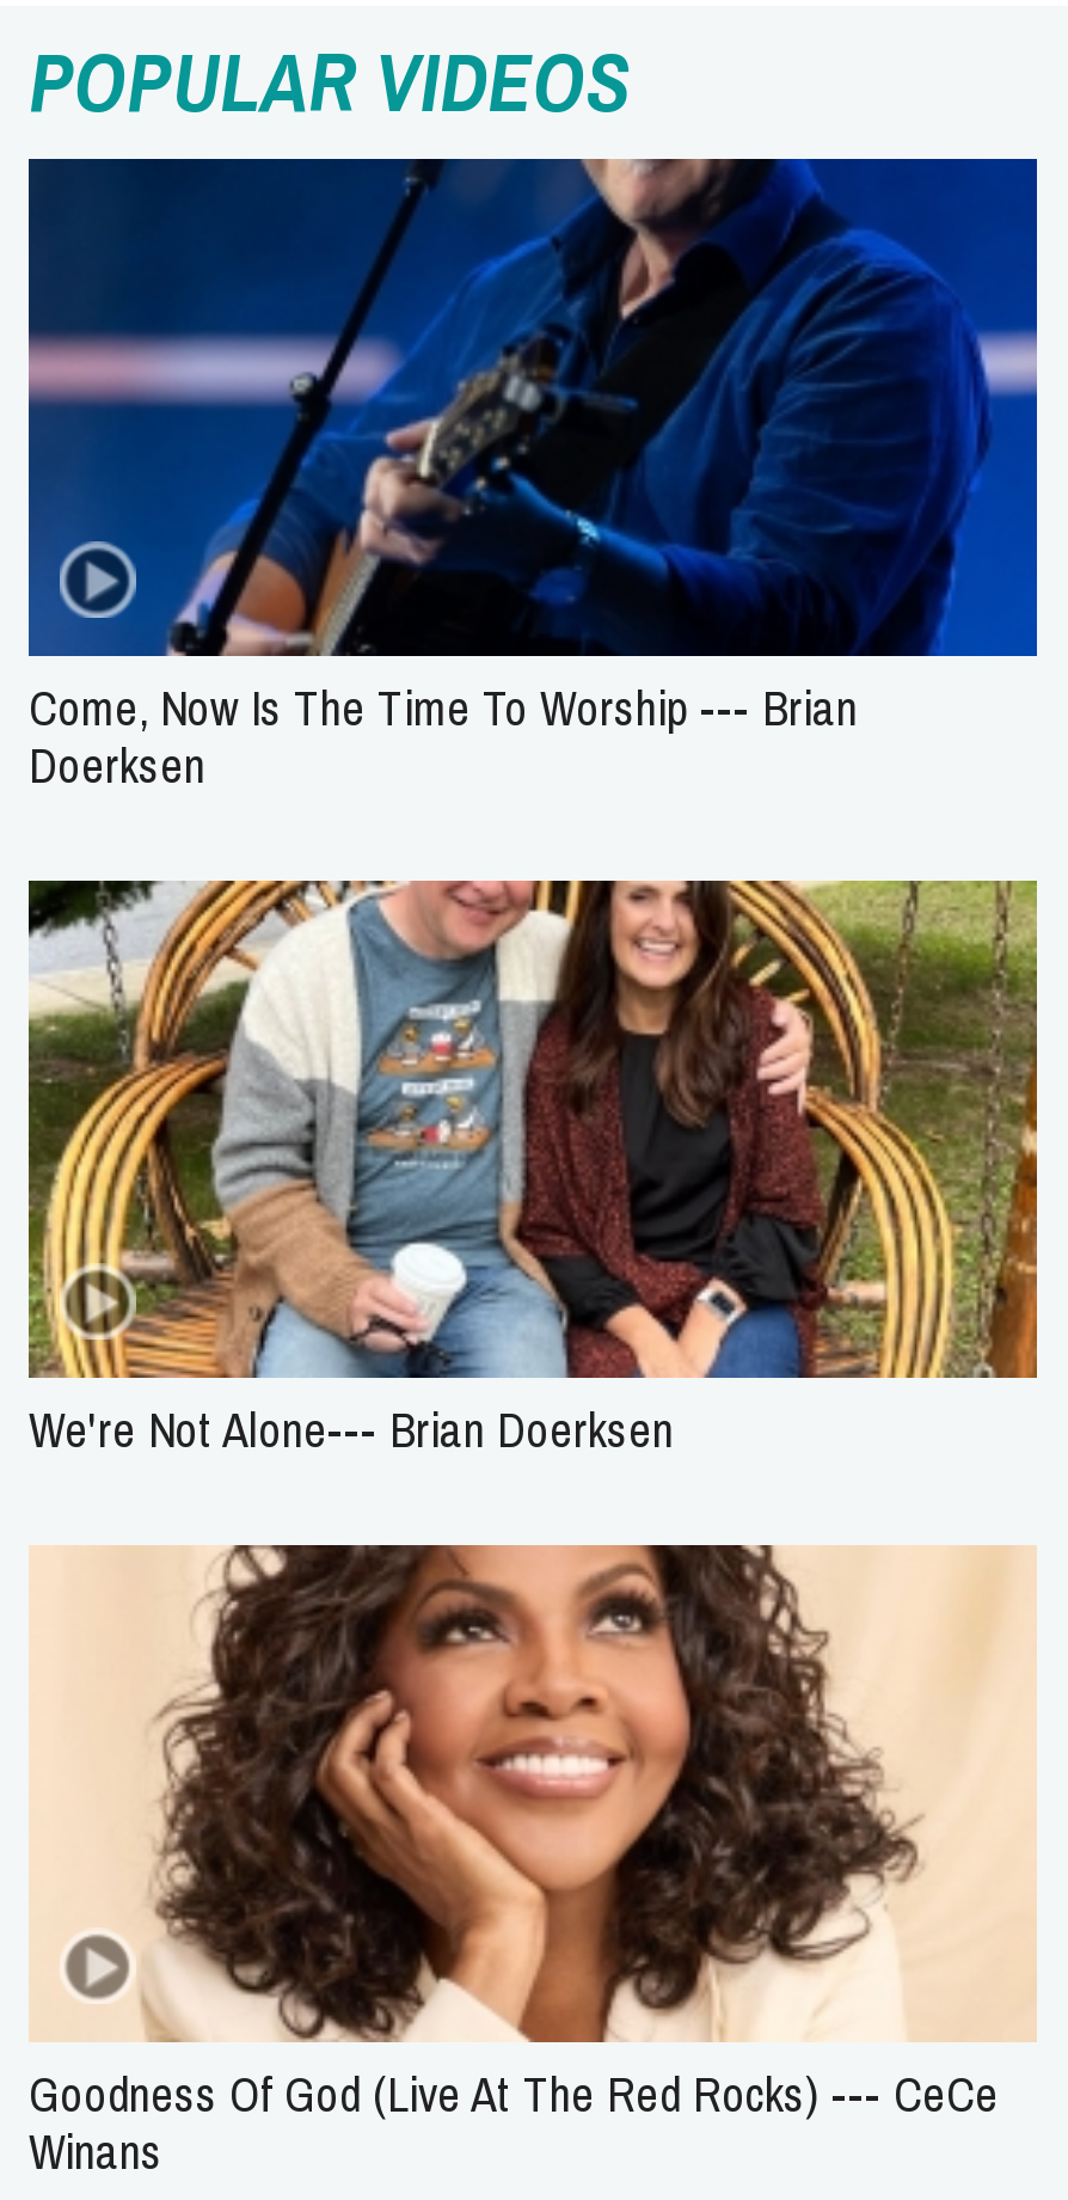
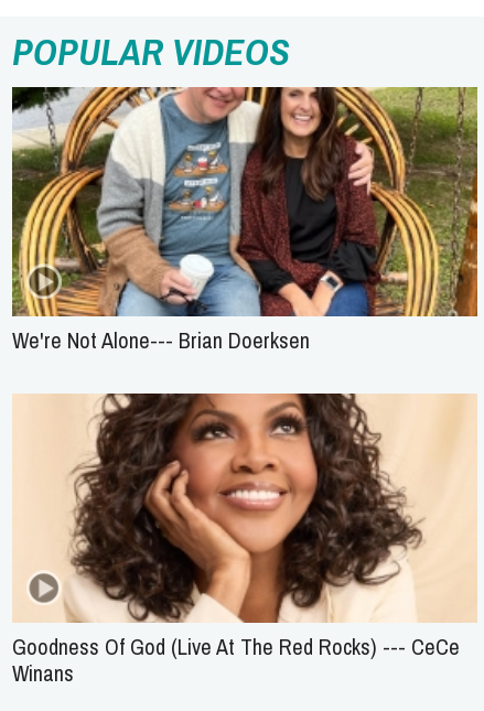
- [image]
- Come, Now Is The Time To Worship --- Brian
- Doerksen
